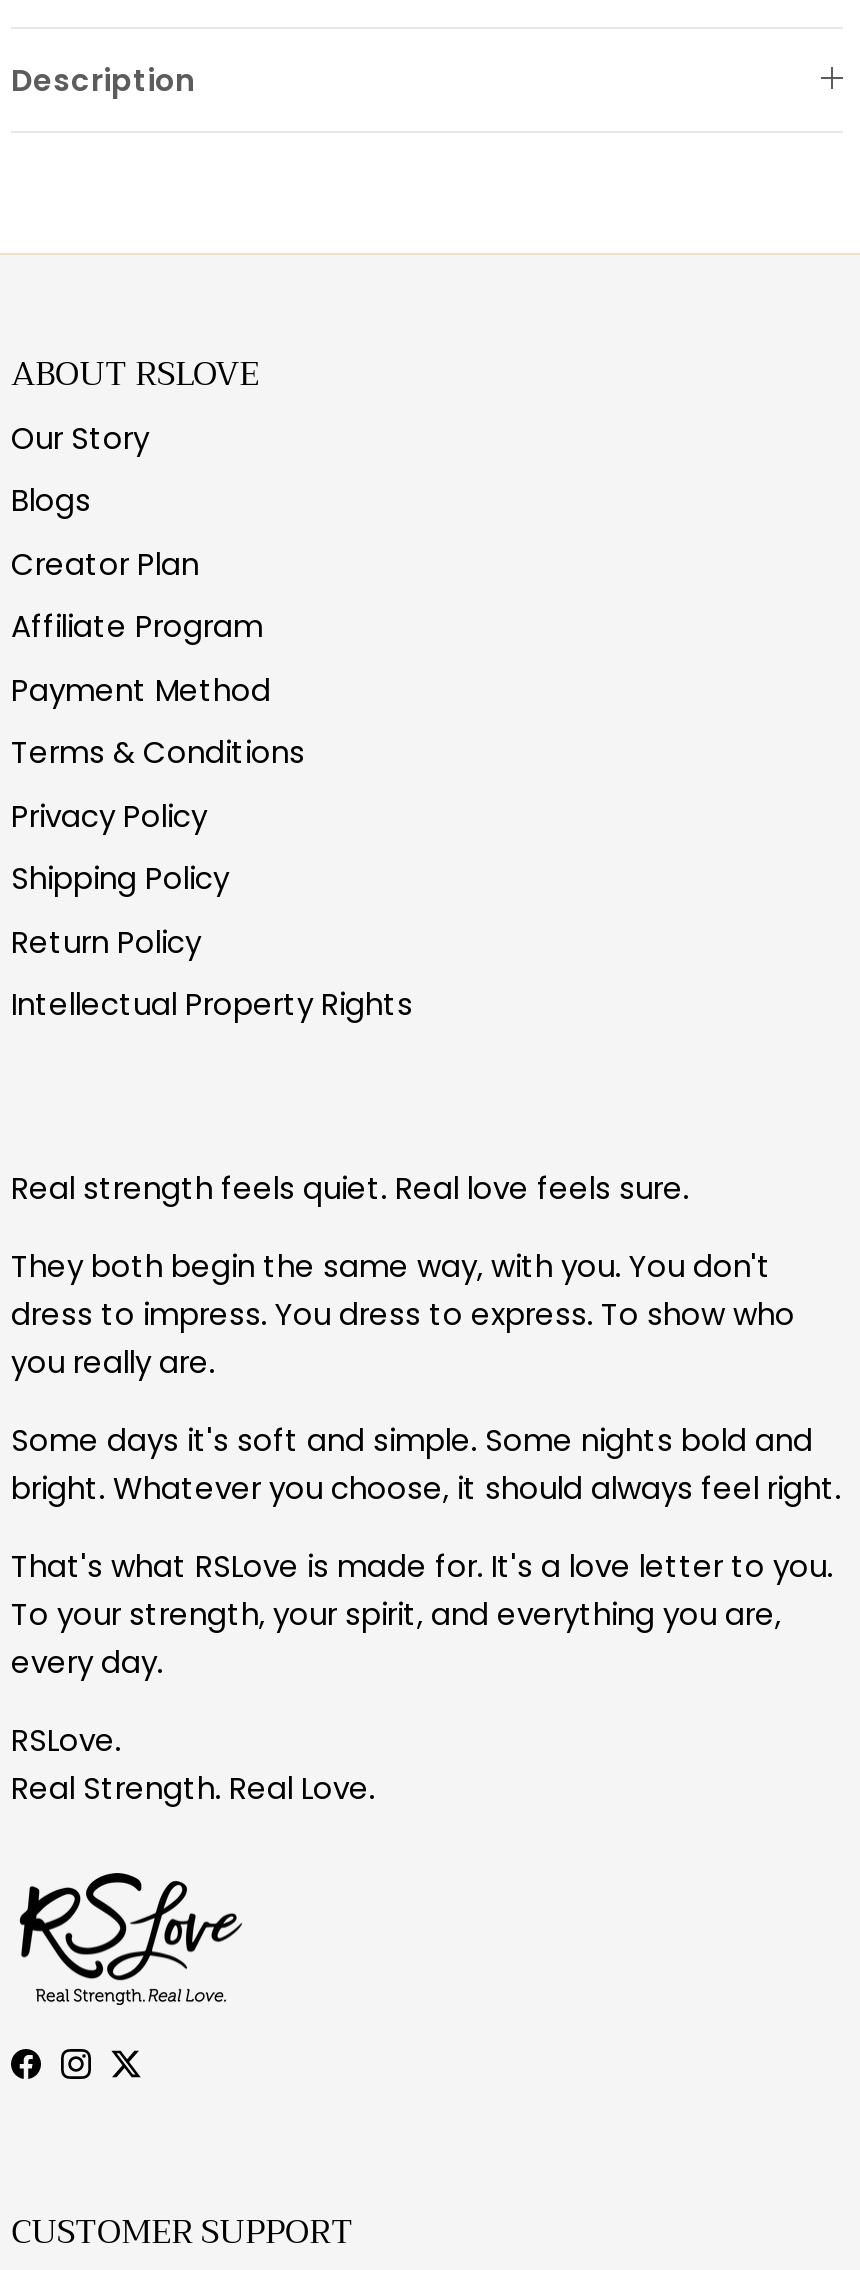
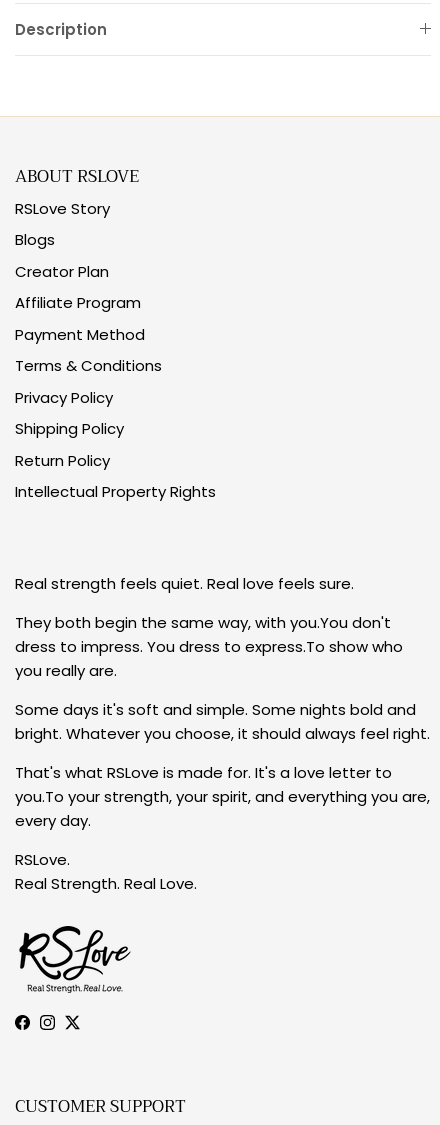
- Our Story
+ RSLove Story
